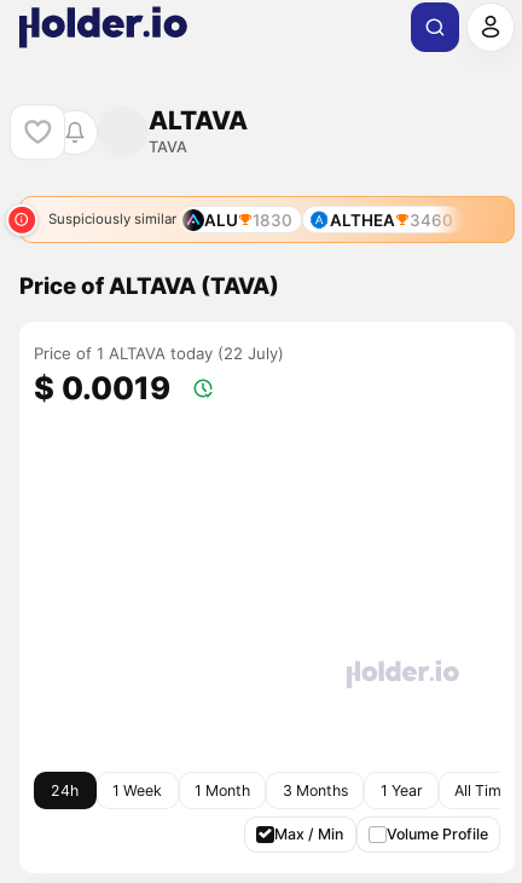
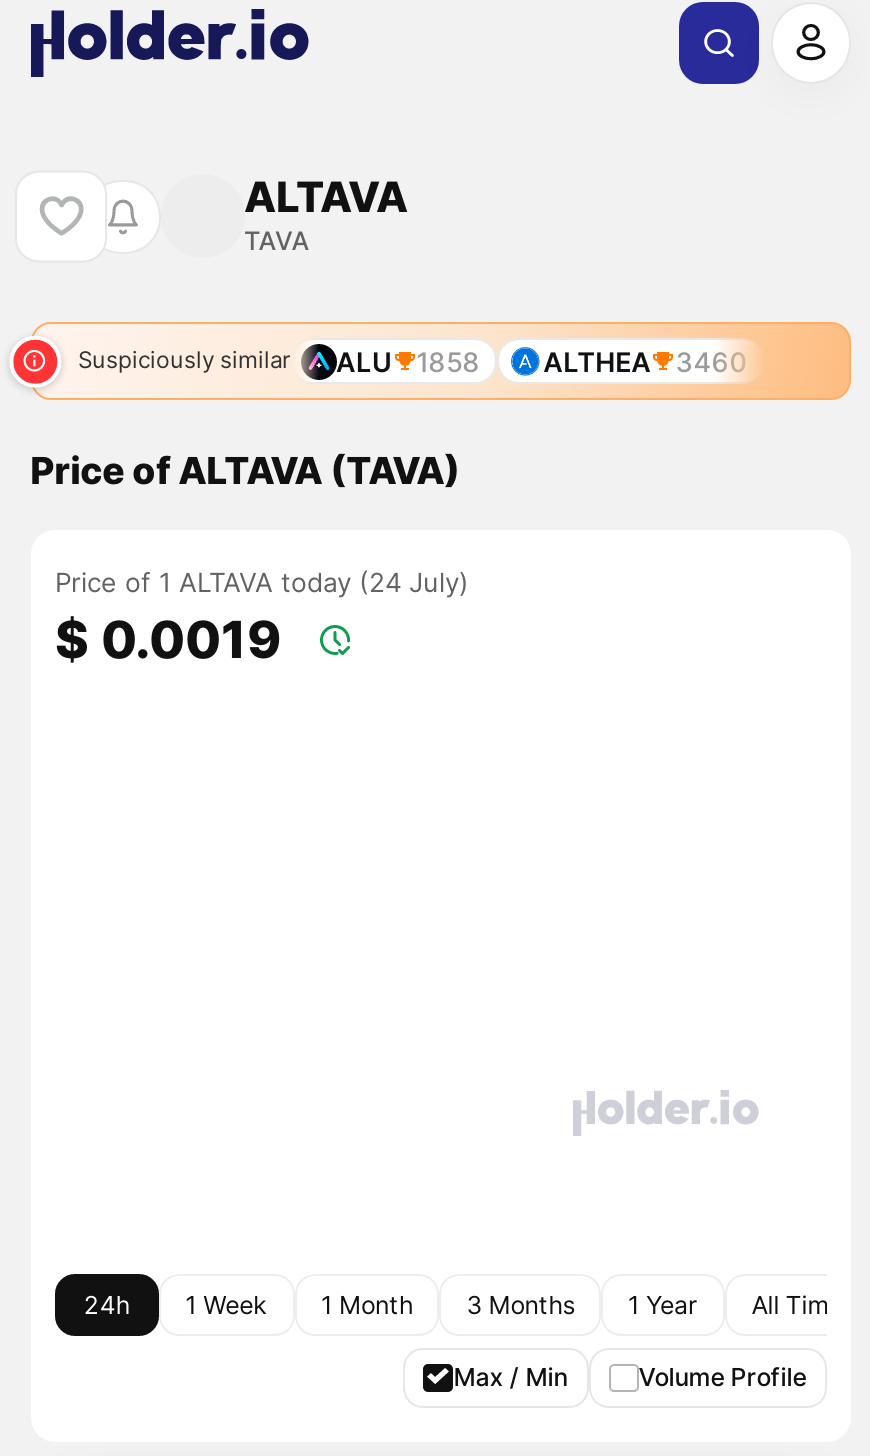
- Suspiciously similar ALU 1830 ALTHEA 3460
+ Suspiciously similar ALU 1858 ALTHEA 3460

- Price of 1 ALTAVA today (22 July)
+ Price of 1 ALTAVA today (24 July)
